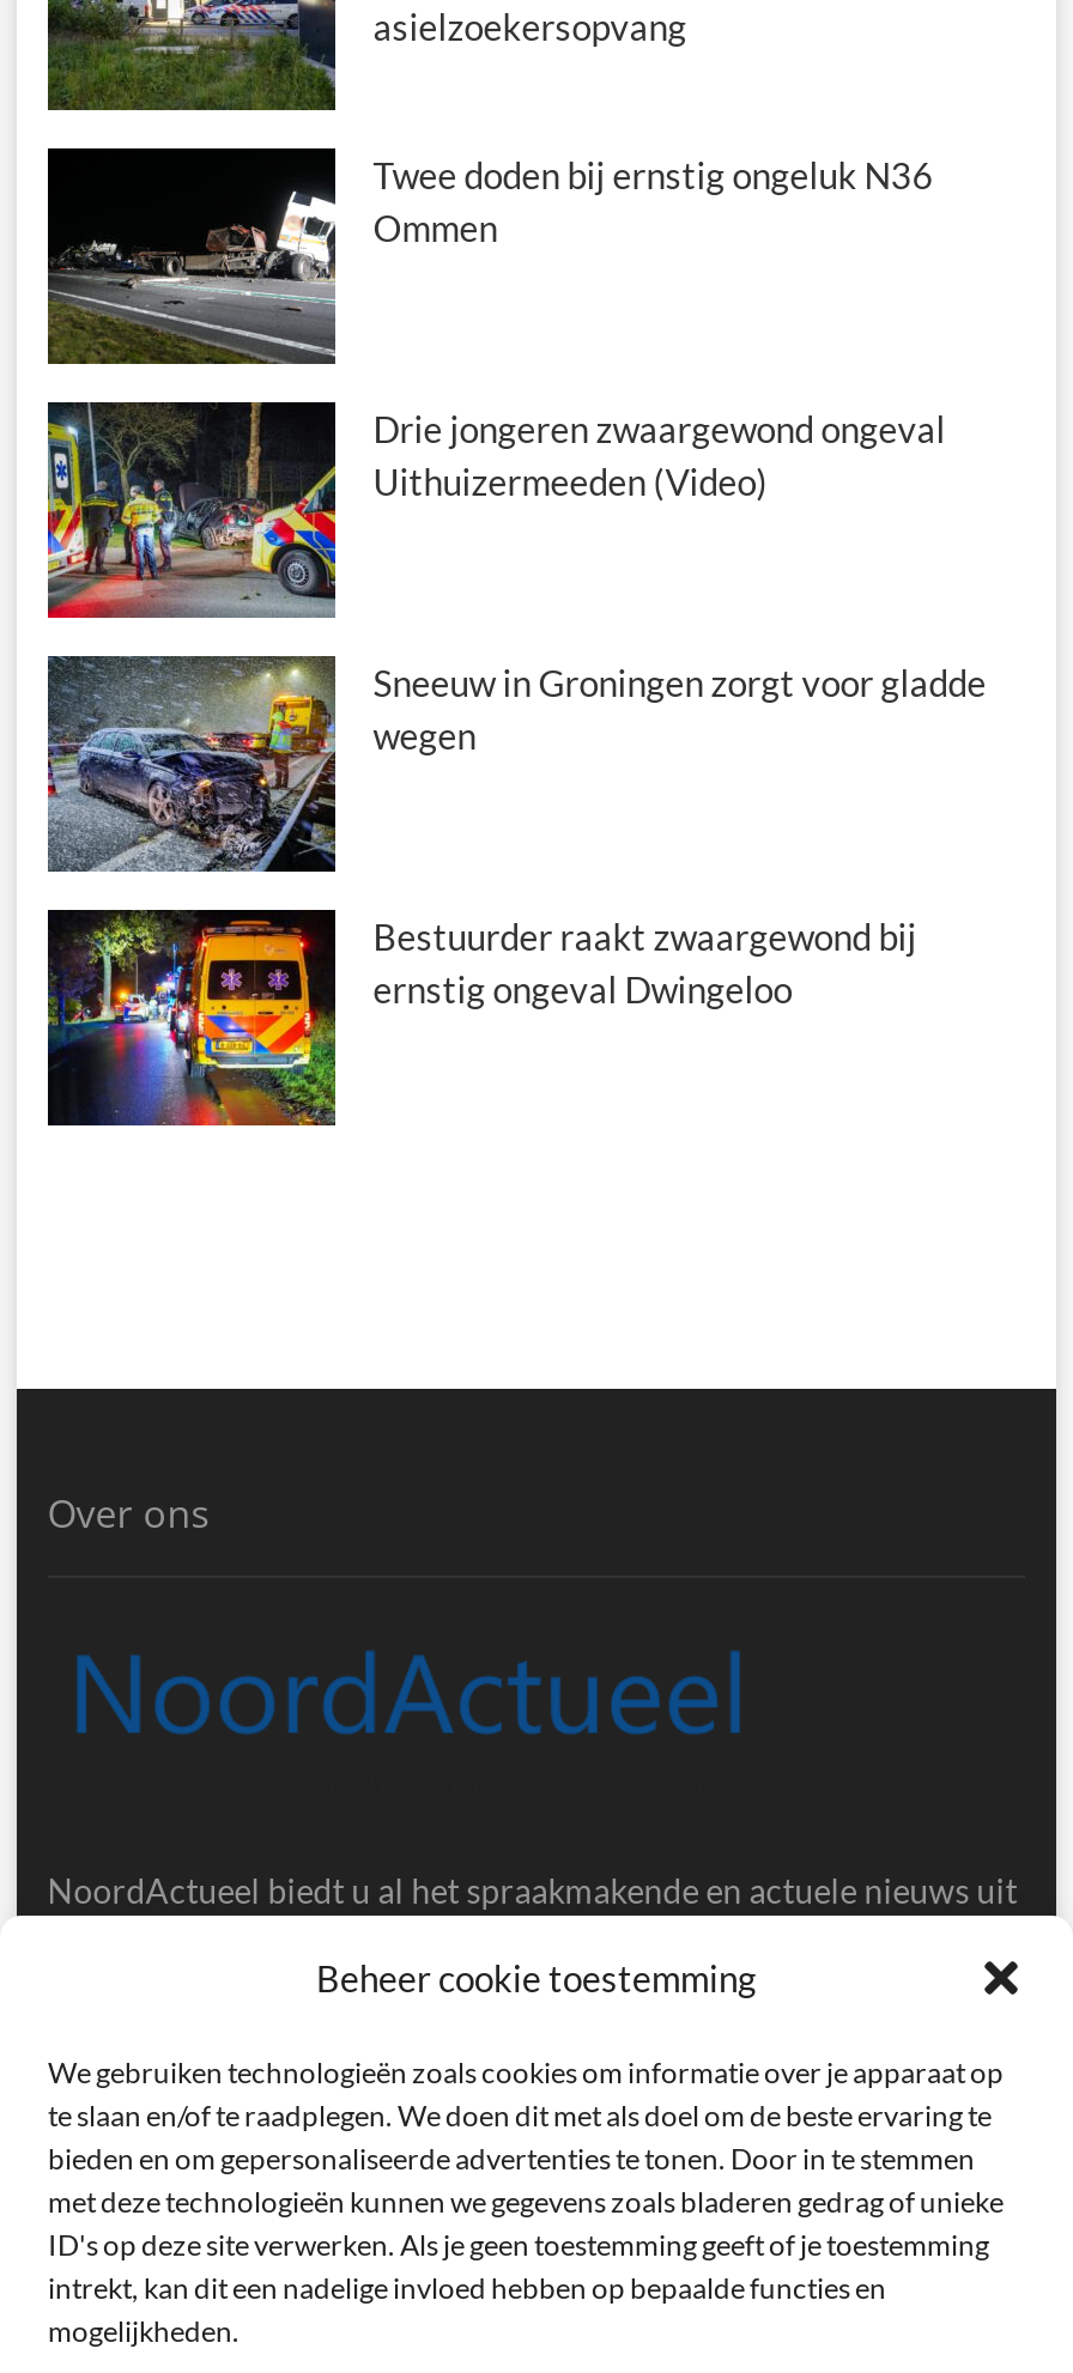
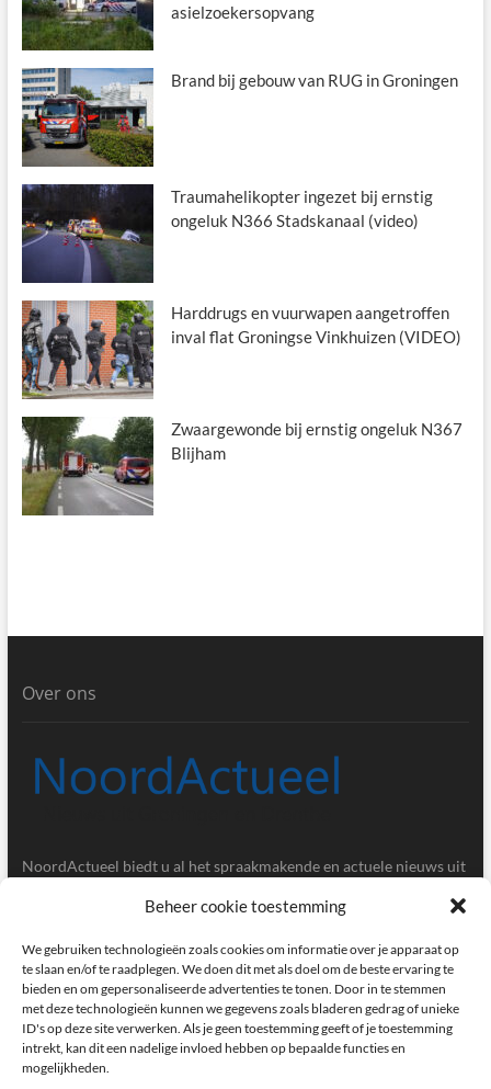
- [image]
- Twee doden bij ernstig ongeluk N36
- Ommen
+ [image]
+ Brand bij gebouw van RUG in Groningen

- [image]
- Drie jongeren zwaargewond ongeval
- Uithuizermeeden (Video)
+ [image]
+ Traumahelikopter ingezet bij ernstig
+ ongeluk N366 Stadskanaal (video)

- [image]
- Sneeuw in Groningen zorgt voor gladde
- wegen
+ [image]
+ Harddrugs en vuurwapen aangetroffen
+ inval flat Groningse Vinkhuizen (VIDEO)

- [image]
- Bestuurder raakt zwaargewond bij
- ernstig ongeval Dwingeloo
+ [image]
+ Zwaargewonde bij ernstig ongeluk N367
+ Blijham
